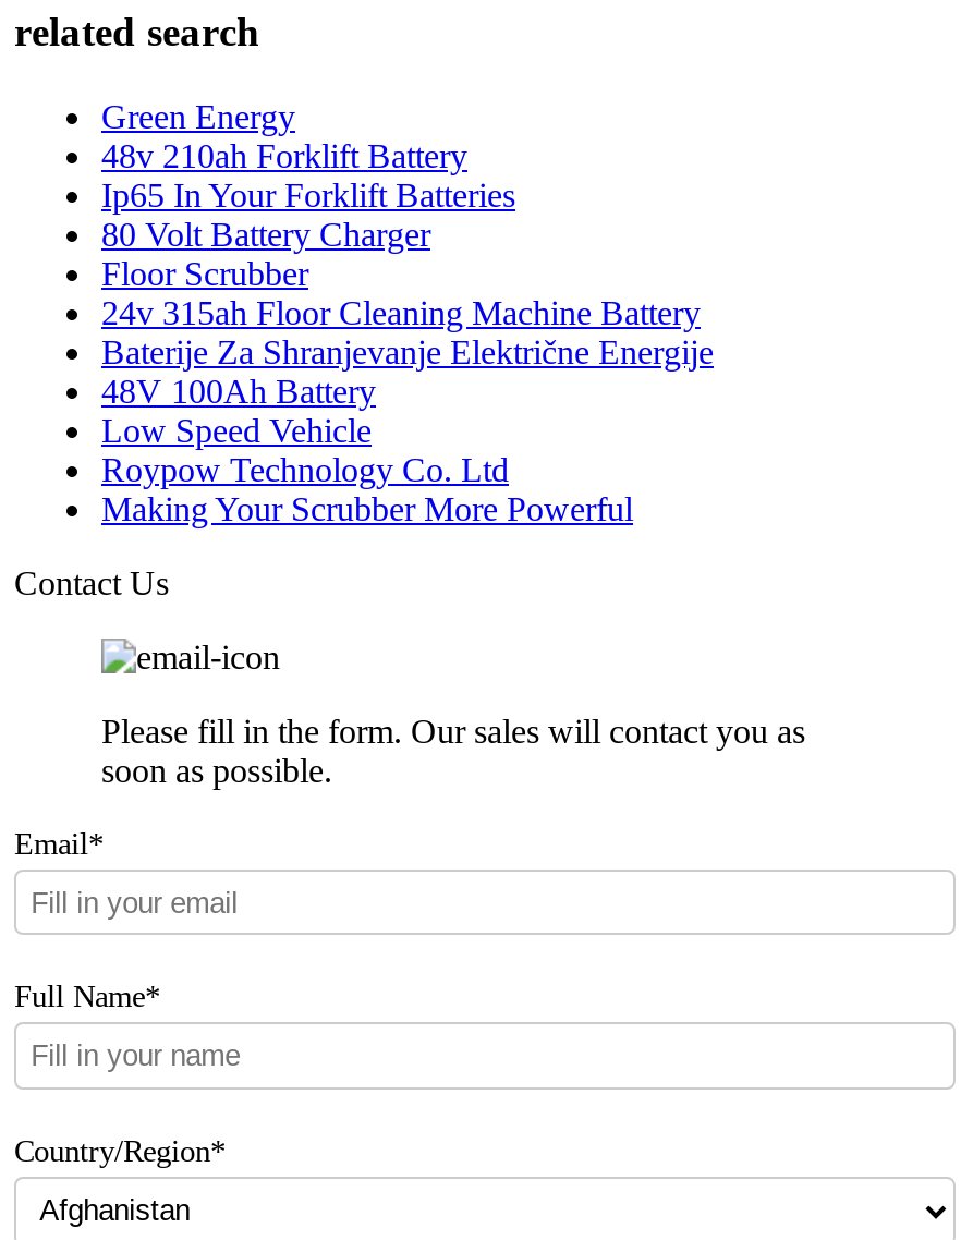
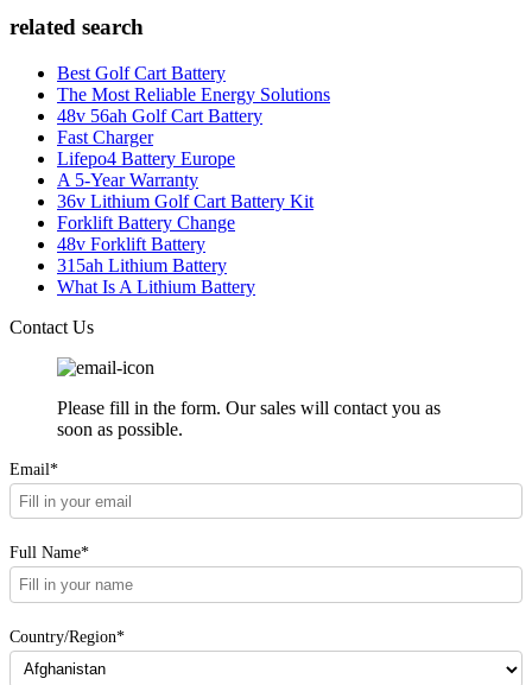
- Green Energy
- 48v 210ah Forklift Battery
- Ip65 In Your Forklift Batteries
- 80 Volt Battery Charger
- Floor Scrubber
- 24v 315ah Floor Cleaning Machine Battery
- Baterije Za Shranjevanje Električne Energije
- 48V 100Ah Battery
- Low Speed Vehicle
- Roypow Technology Co. Ltd
- Making Your Scrubber More Powerful
+ Best Golf Cart Battery
+ The Most Reliable Energy Solutions
+ 48v 56ah Golf Cart Battery
+ Fast Charger
+ Lifepo4 Battery Europe
+ A 5-Year Warranty
+ 36v Lithium Golf Cart Battery Kit
+ Forklift Battery Change
+ 48v Forklift Battery
+ 315ah Lithium Battery
+ What Is A Lithium Battery
